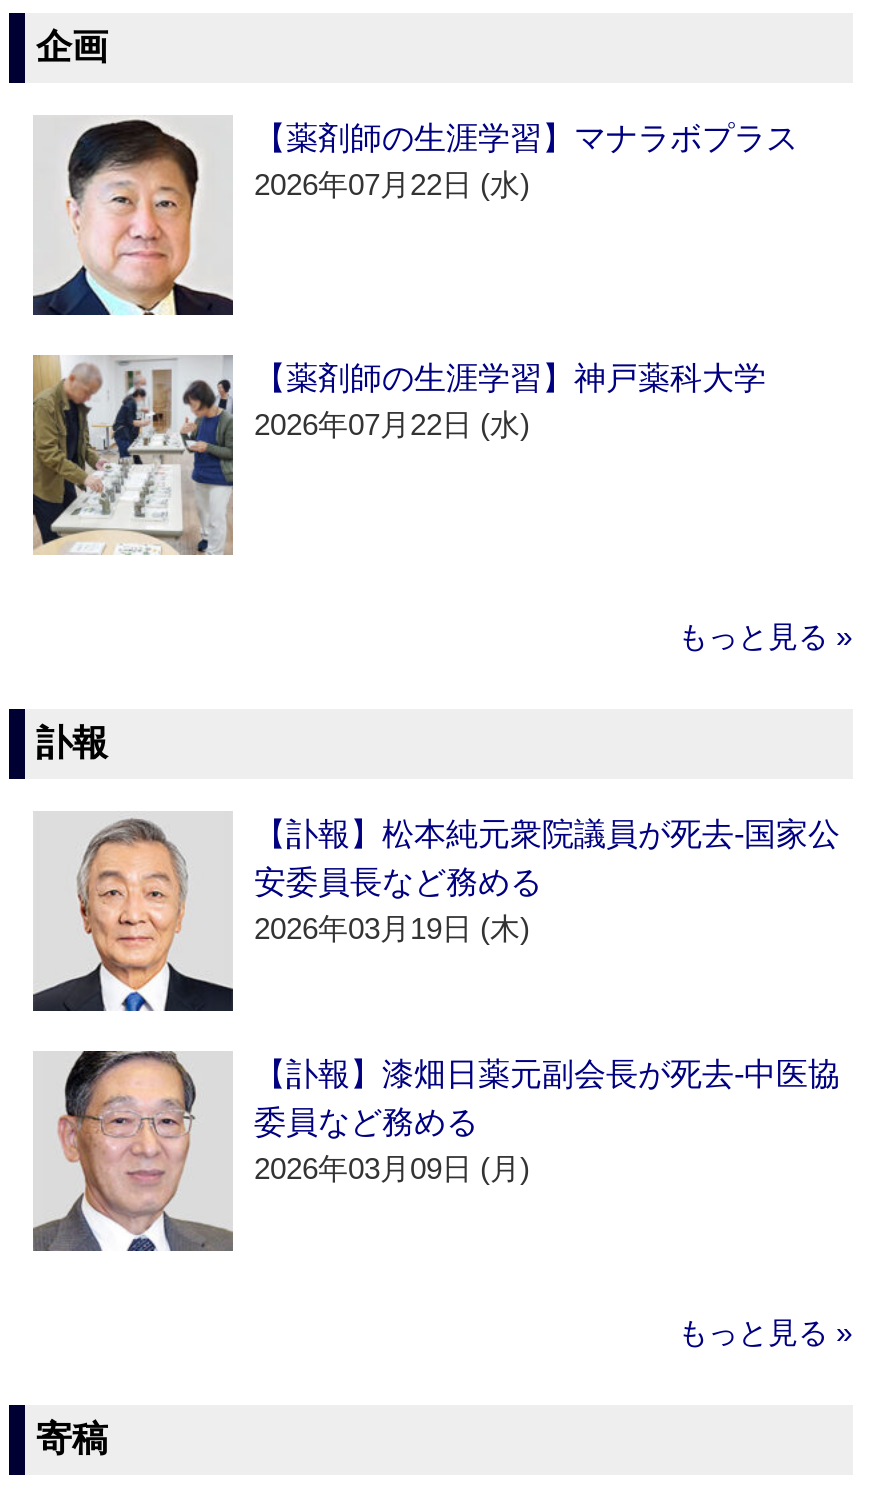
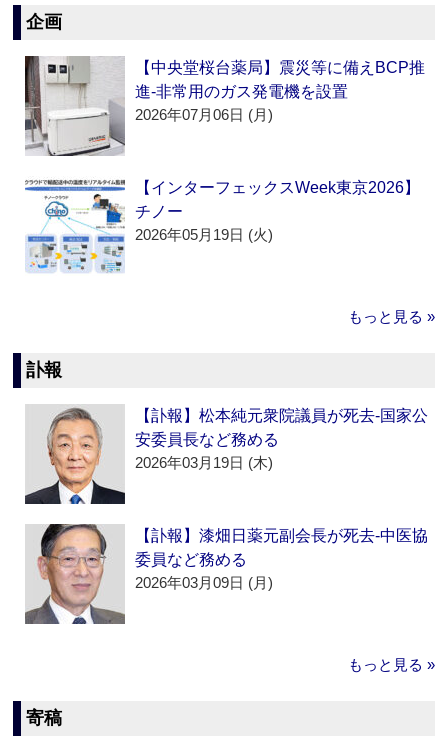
- [image]
- 【薬剤師の生涯学習】マナラボプラス
- 2026年07月22日 (水)
+ [image]
+ 【中央堂桜台薬局】震災等に備えBCP推
+ 進‐非常用のガス発電機を設置
+ 2026年07月06日 (月)

- [image]
- 【薬剤師の生涯学習】神戸薬科大学
- 2026年07月22日 (水)
+ [image]
+ 【インターフェックスWeek東京2026】
+ チノー
+ 2026年05月19日 (火)
